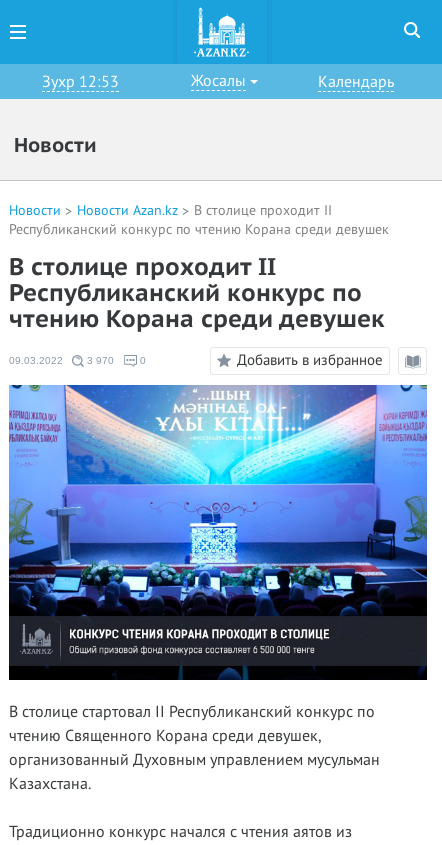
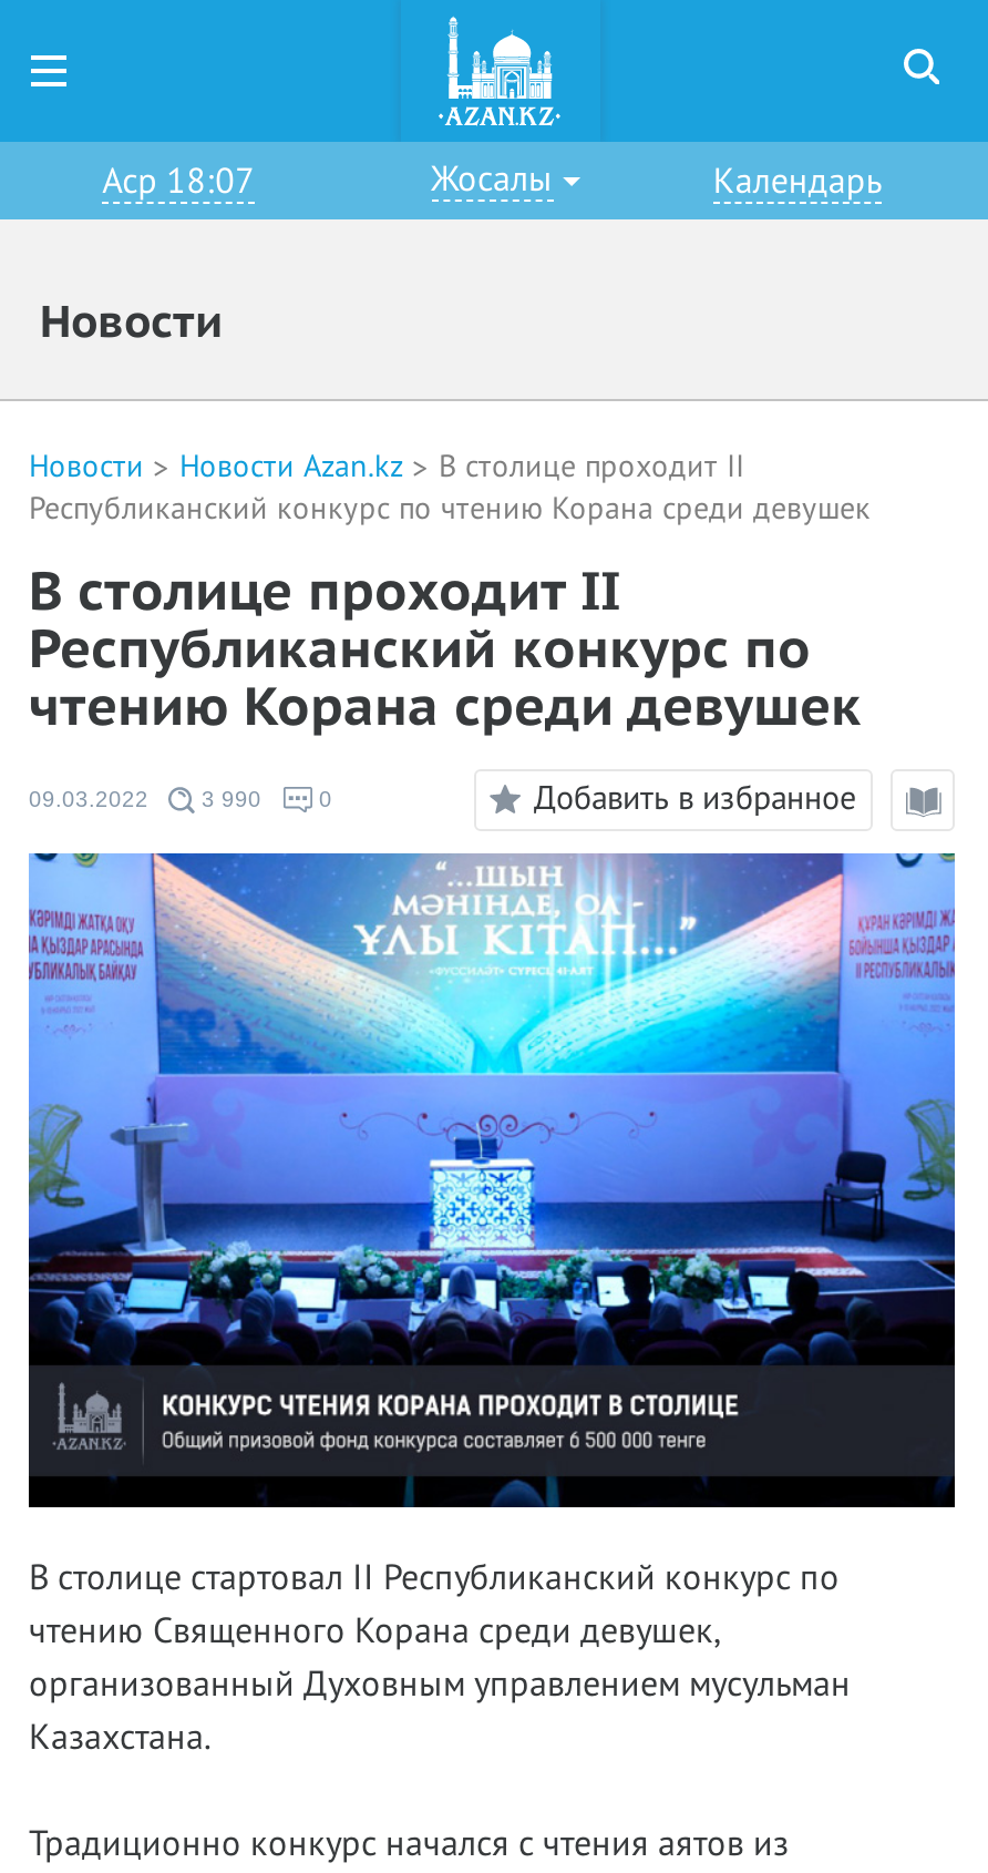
- Зухр 12:53
+ Аср 18:07

- 09.03.2022 3 970
+ 09.03.2022 3 990
